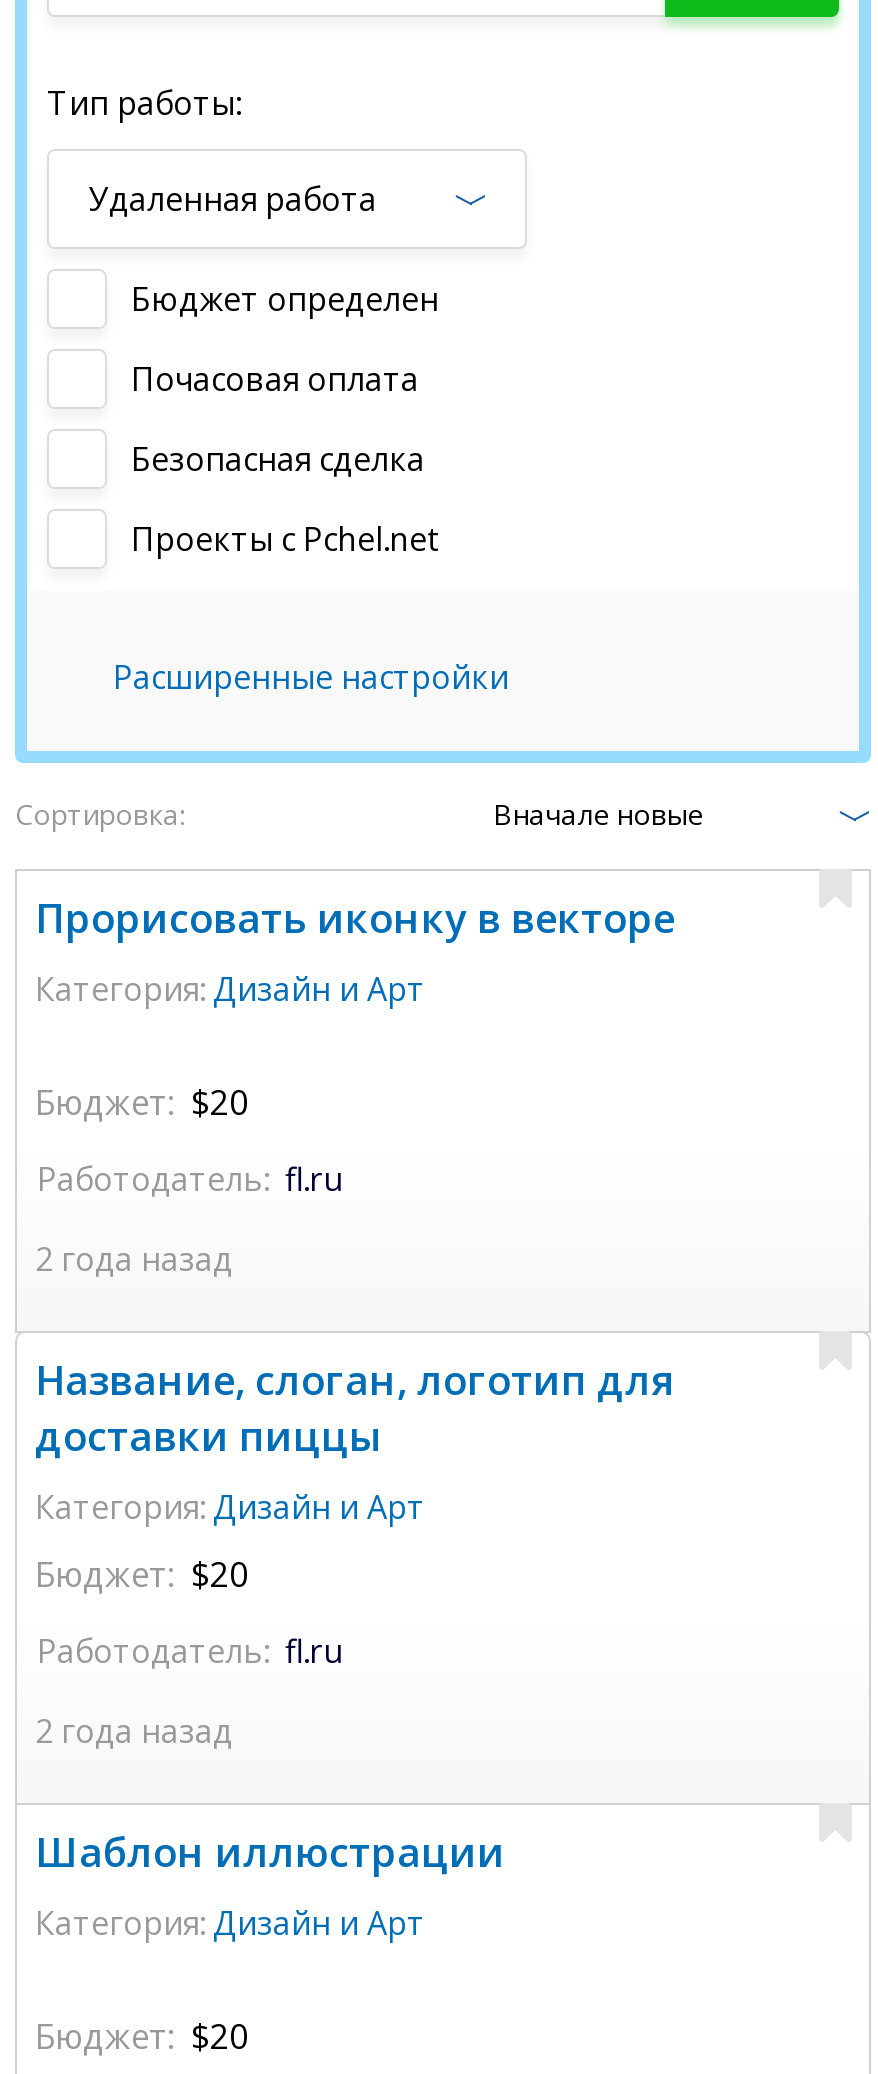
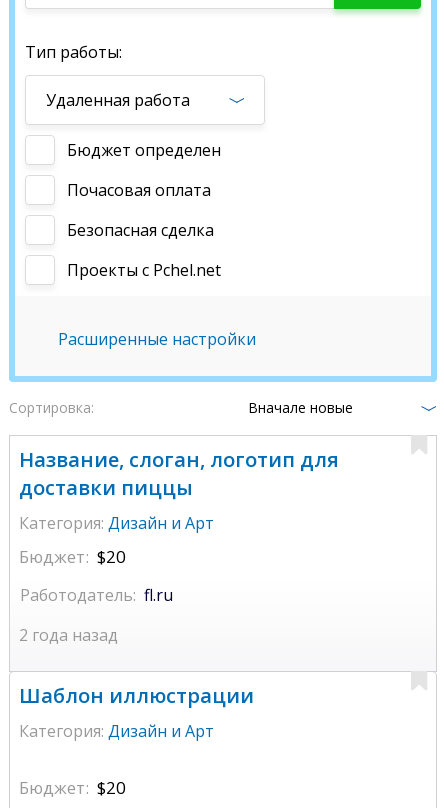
- Прорисовать иконку в векторе
- Категория: Дизайн и Арт
- Бюджет: $20
- 2 года назад

- Работодатель: fl.ru
